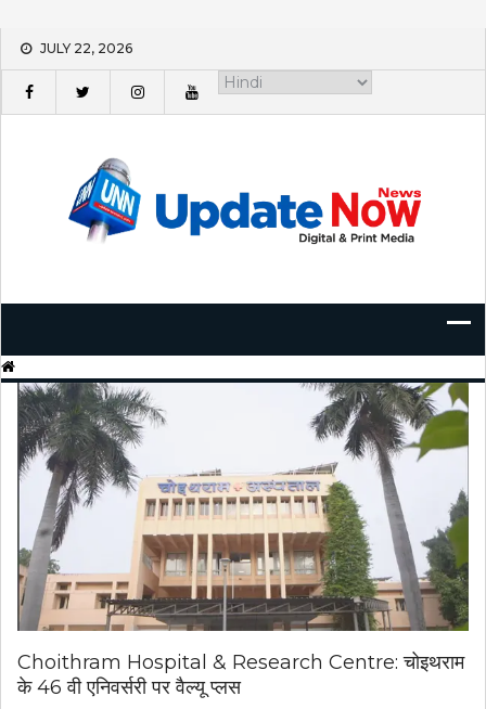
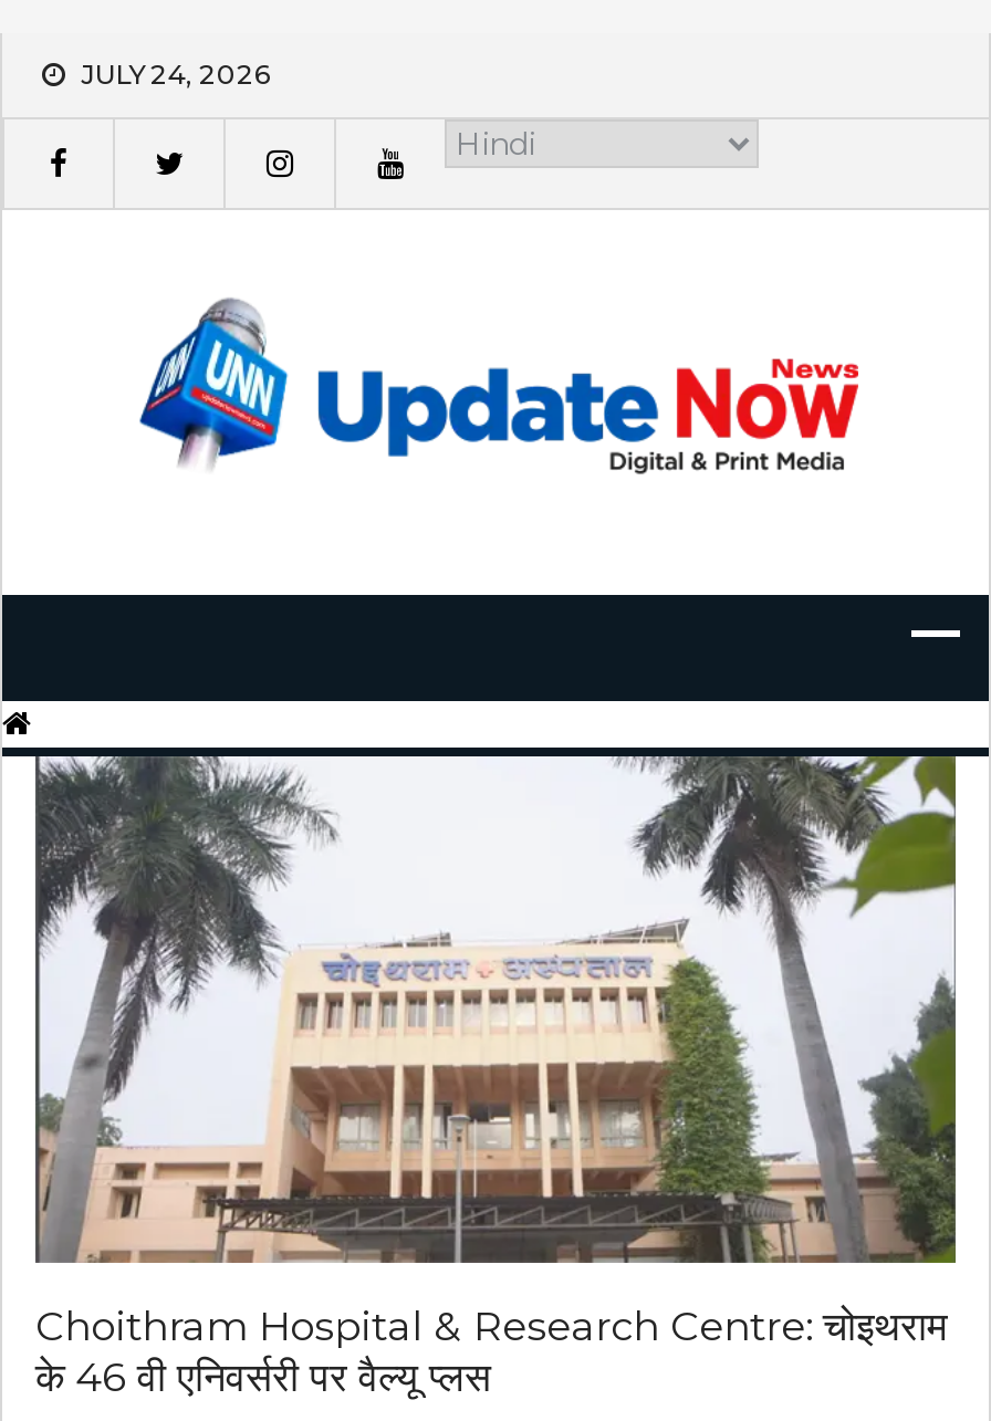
- JULY 22, 2026
+ JULY 24, 2026
